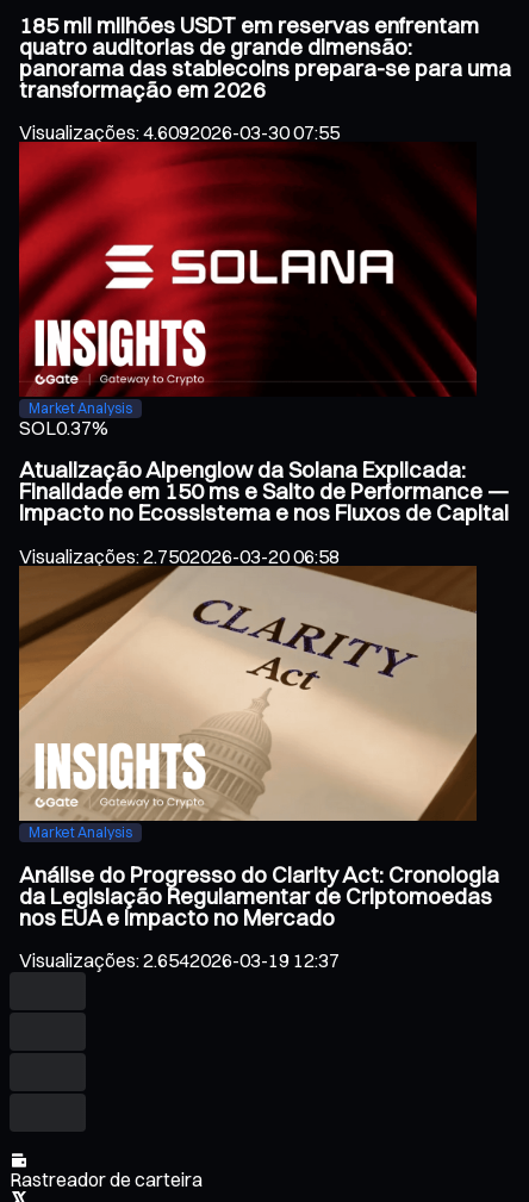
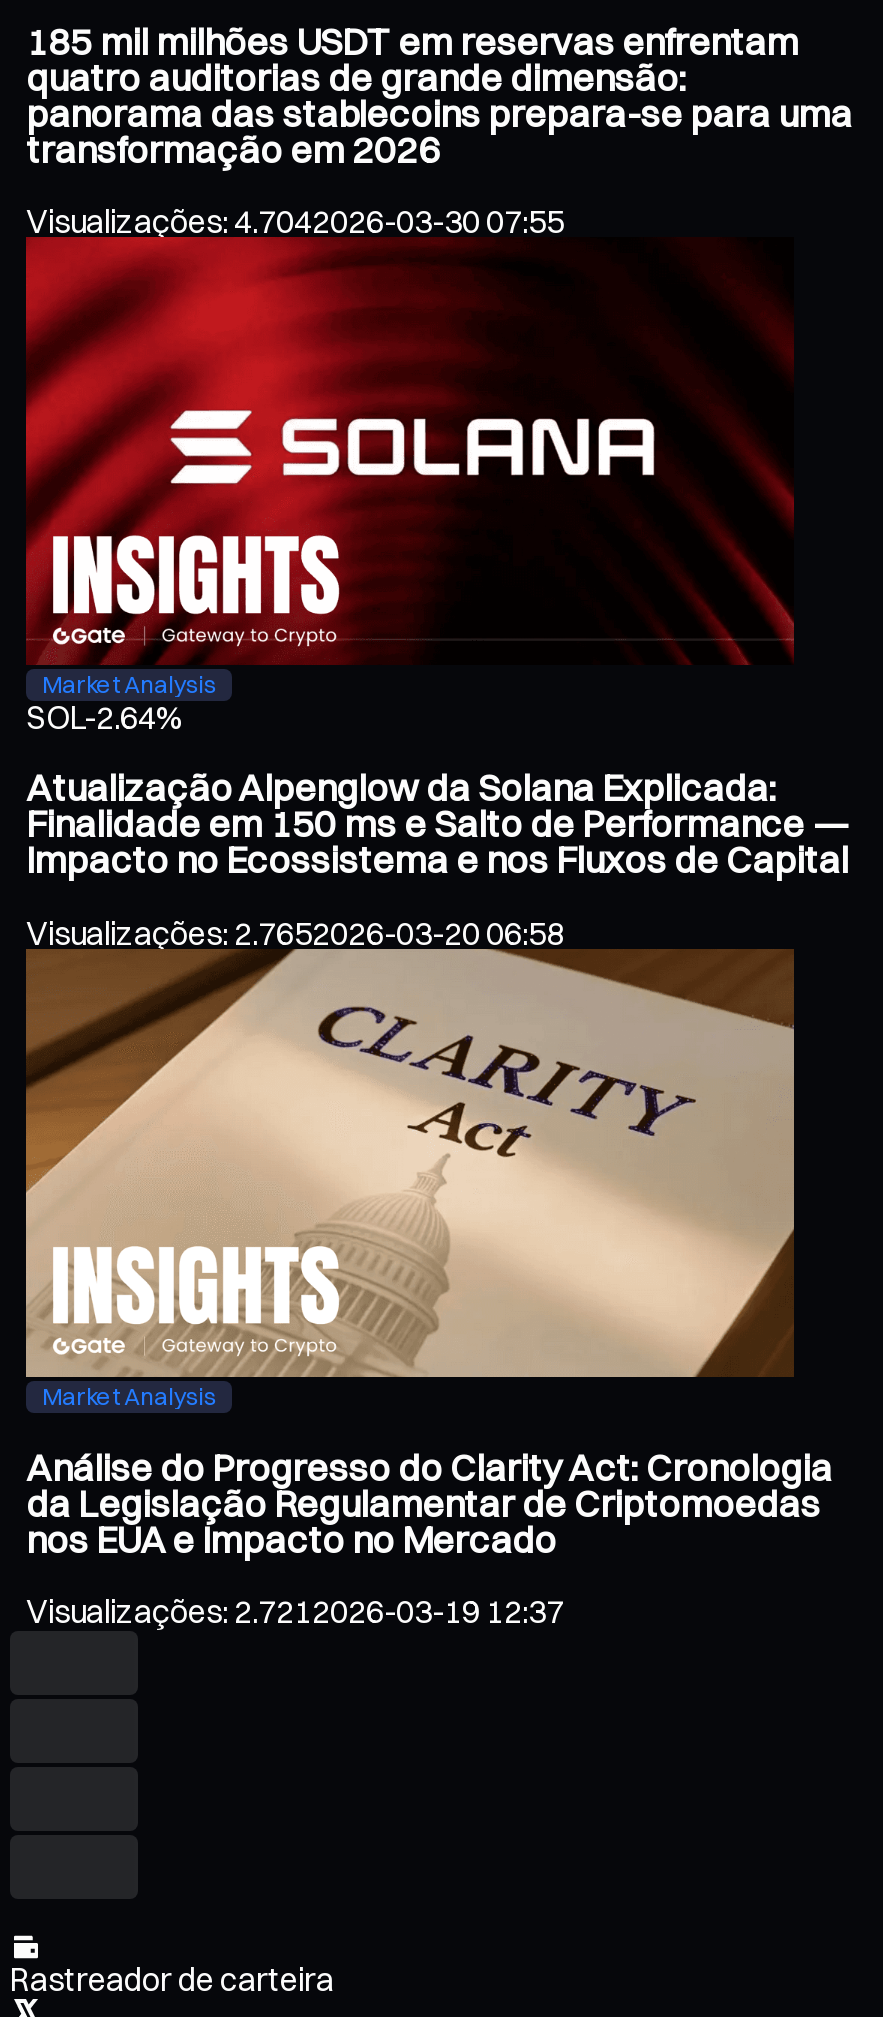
- Visualizações: 4.6092026-03-30 07:55
+ Visualizações: 4.7042026-03-30 07:55

- SOL0.37%
+ SOL-2.64%

- Visualizações: 2.7502026-03-20 06:58
+ Visualizações: 2.7652026-03-20 06:58

- Visualizações: 2.6542026-03-19 12:37
+ Visualizações: 2.7212026-03-19 12:37
